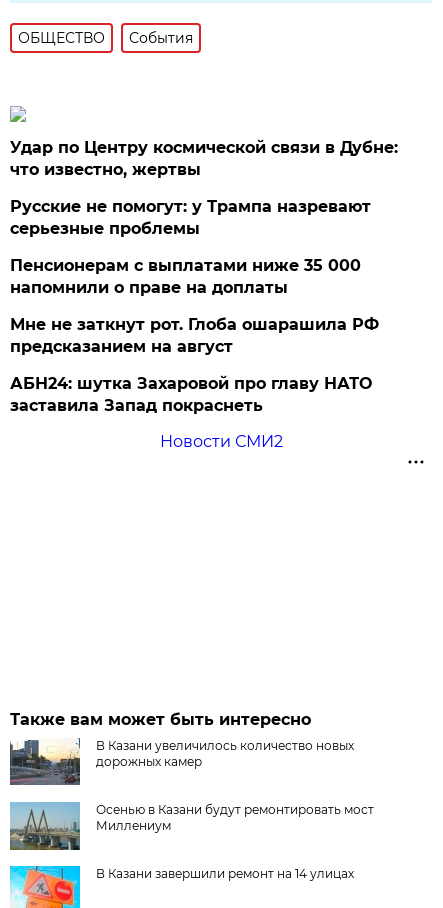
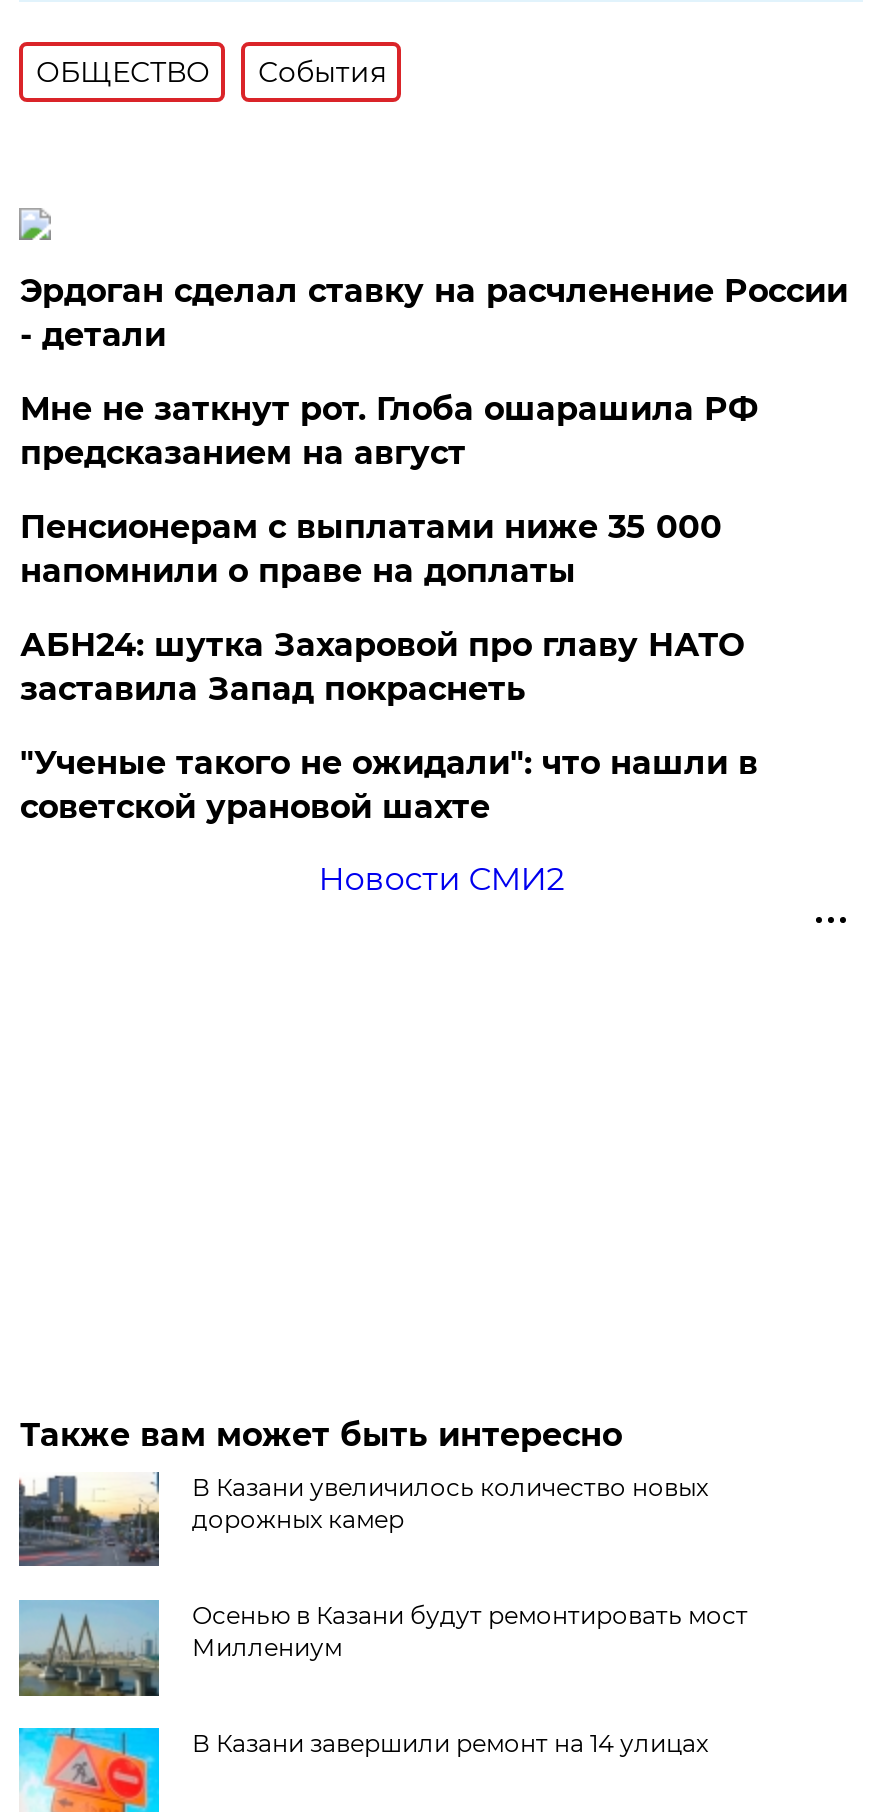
- Удар по Центру космической связи в Дубне:
- что известно, жертвы
+ Эрдоган сделал ставку на расчленение России
+ - детали

- Русские не помогут: у Трампа назревают
- серьезные проблемы

moved up: Мне не заткнут рот. Глоба ошарашила РФ | предсказанием на август

moved up: АБН24: шутка Захаровой про главу НАТО | заставила Запад покраснеть

+ "Ученые такого не ожидали": что нашли в
+ советской урановой шахте
